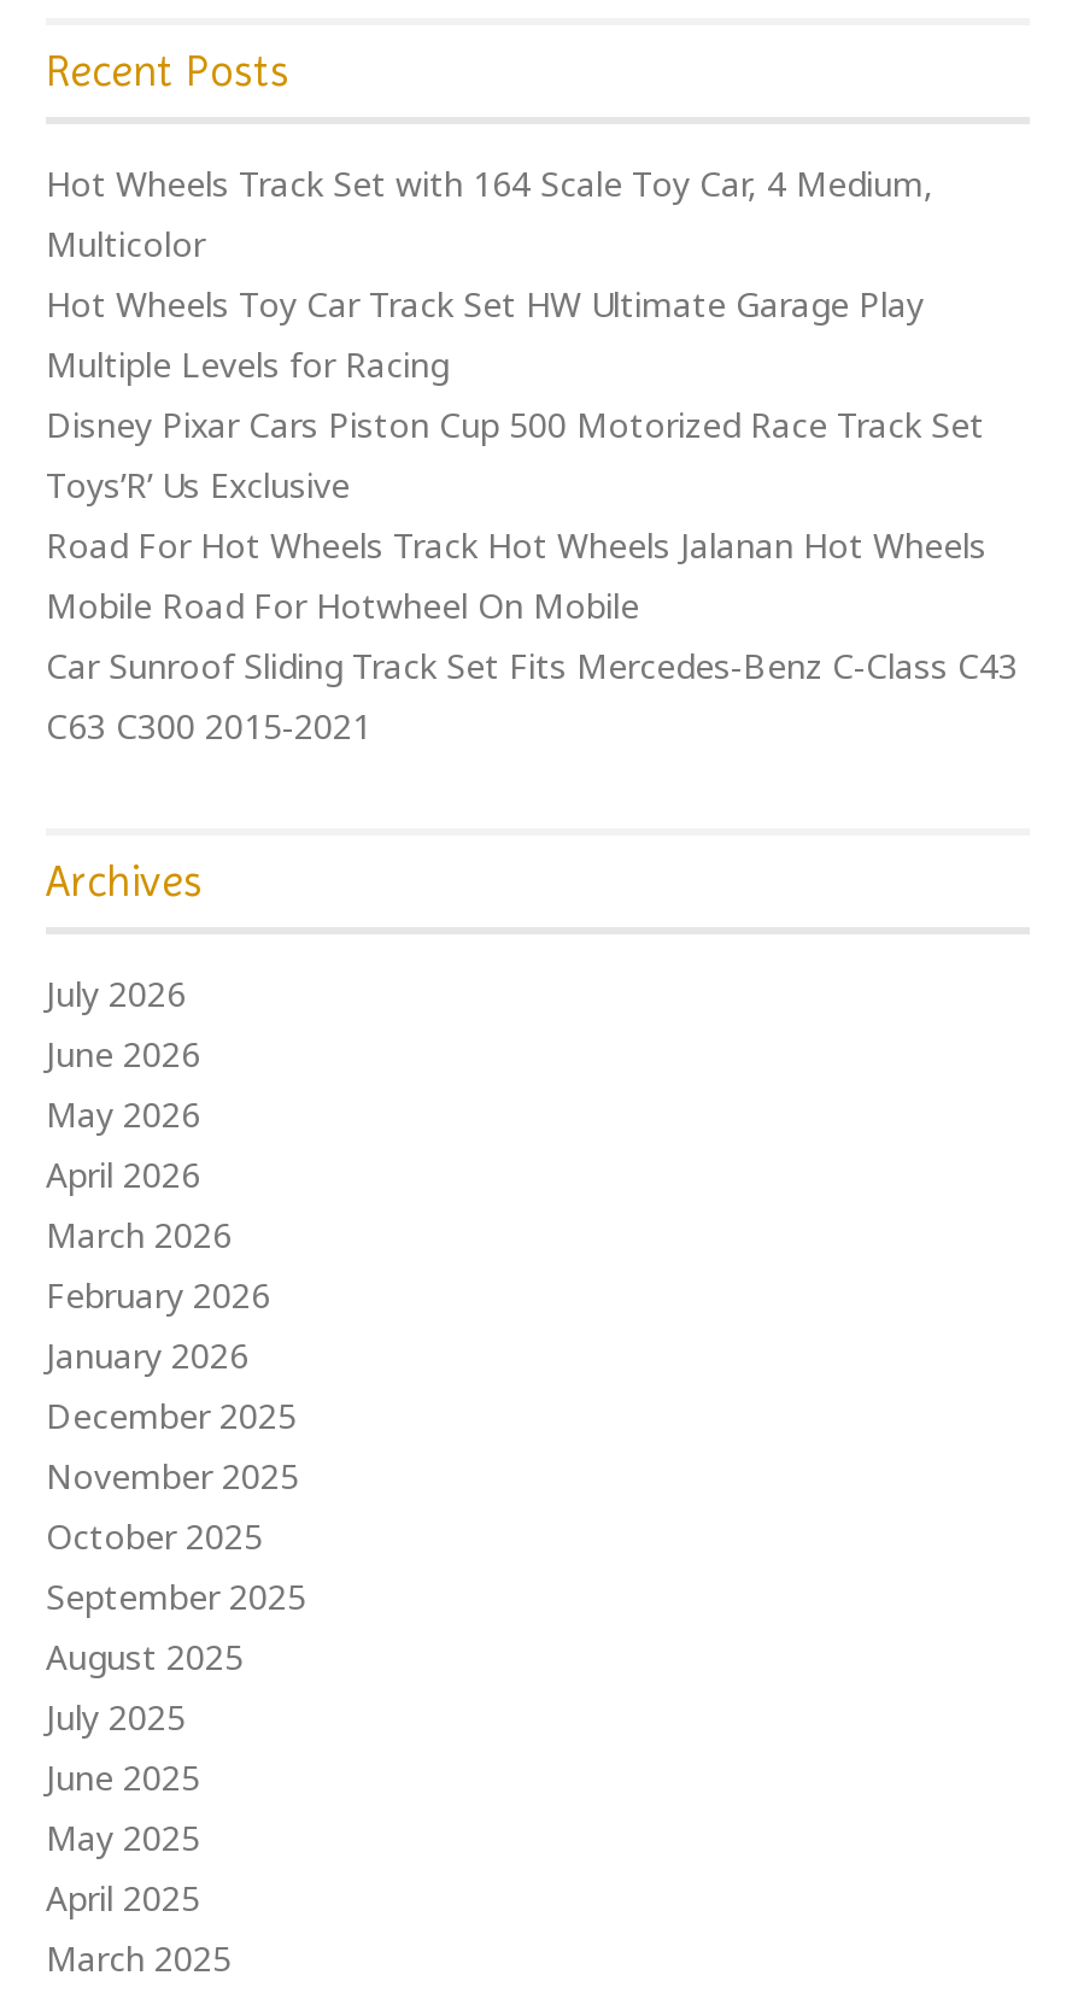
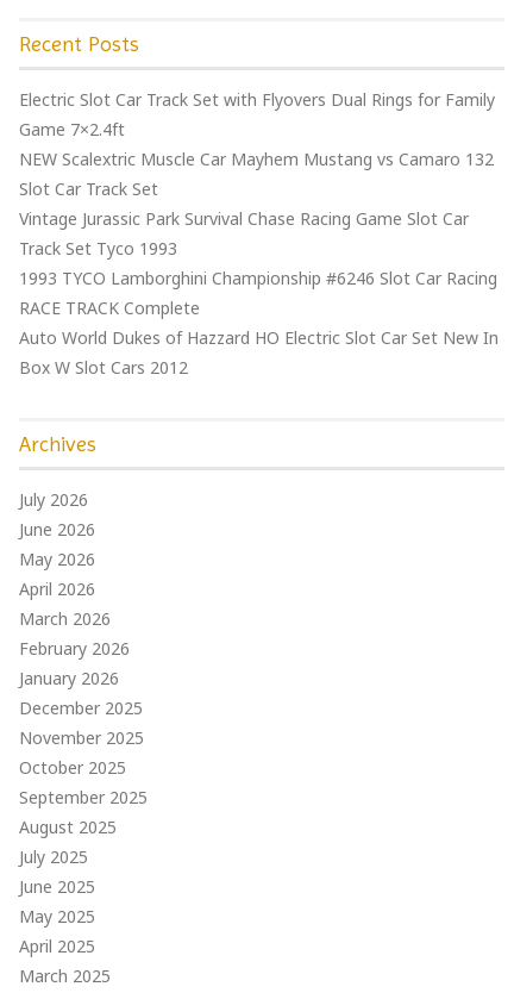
- Hot Wheels Track Set with 164 Scale Toy Car, 4 Medium,
- Multicolor
- Hot Wheels Toy Car Track Set HW Ultimate Garage Play
- Multiple Levels for Racing
- Disney Pixar Cars Piston Cup 500 Motorized Race Track Set
- Toys’R’ Us Exclusive
- Road For Hot Wheels Track Hot Wheels Jalanan Hot Wheels
- Mobile Road For Hotwheel On Mobile
- Car Sunroof Sliding Track Set Fits Mercedes-Benz C-Class C43
- C63 C300 2015-2021
+ Electric Slot Car Track Set with Flyovers Dual Rings for Family
+ Game 7×2.4ft
+ NEW Scalextric Muscle Car Mayhem Mustang vs Camaro 132
+ Slot Car Track Set
+ Vintage Jurassic Park Survival Chase Racing Game Slot Car
+ Track Set Tyco 1993
+ 1993 TYCO Lamborghini Championship #6246 Slot Car Racing
+ RACE TRACK Complete
+ Auto World Dukes of Hazzard HO Electric Slot Car Set New In
+ Box W Slot Cars 2012
